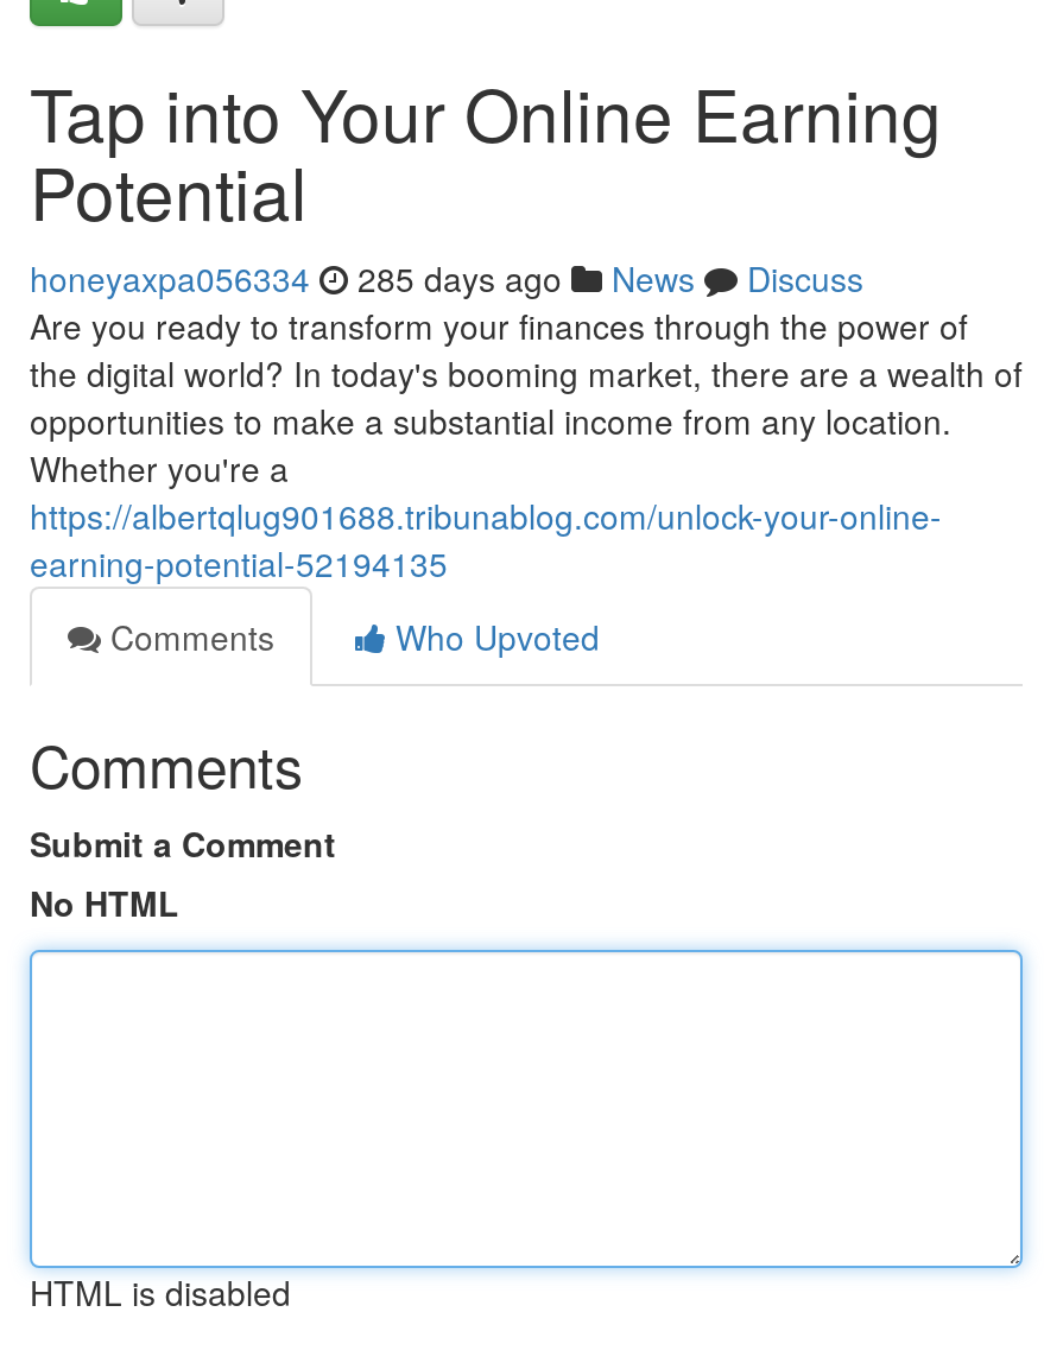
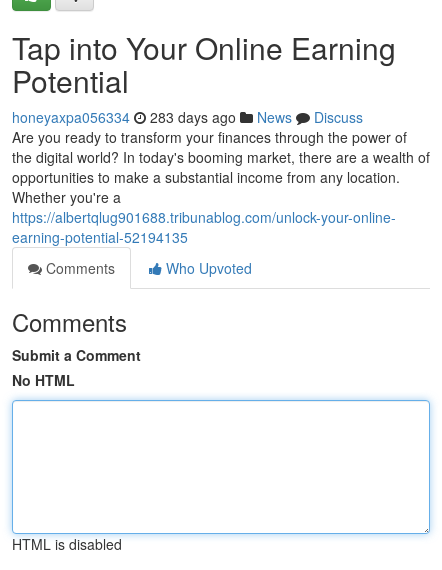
- honeyaxpa056334 285 days ago News Discuss
+ honeyaxpa056334 283 days ago News Discuss
